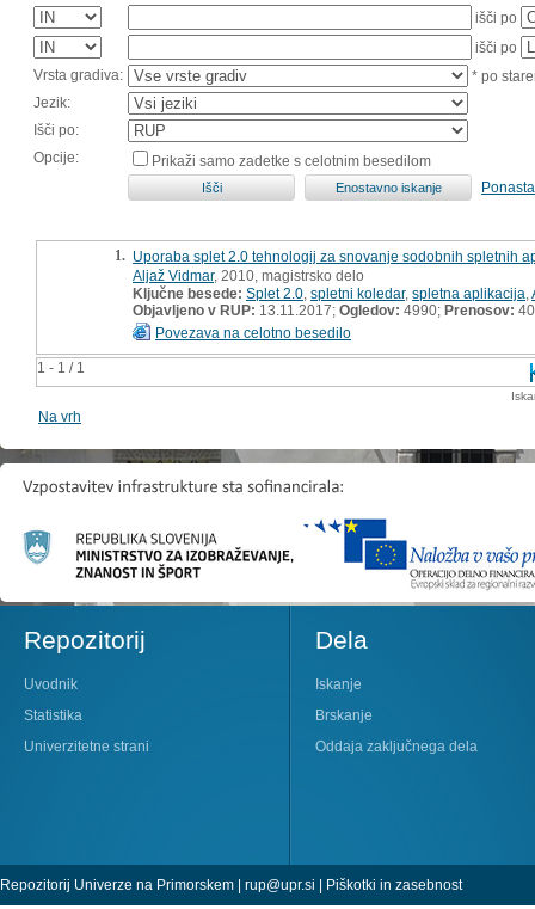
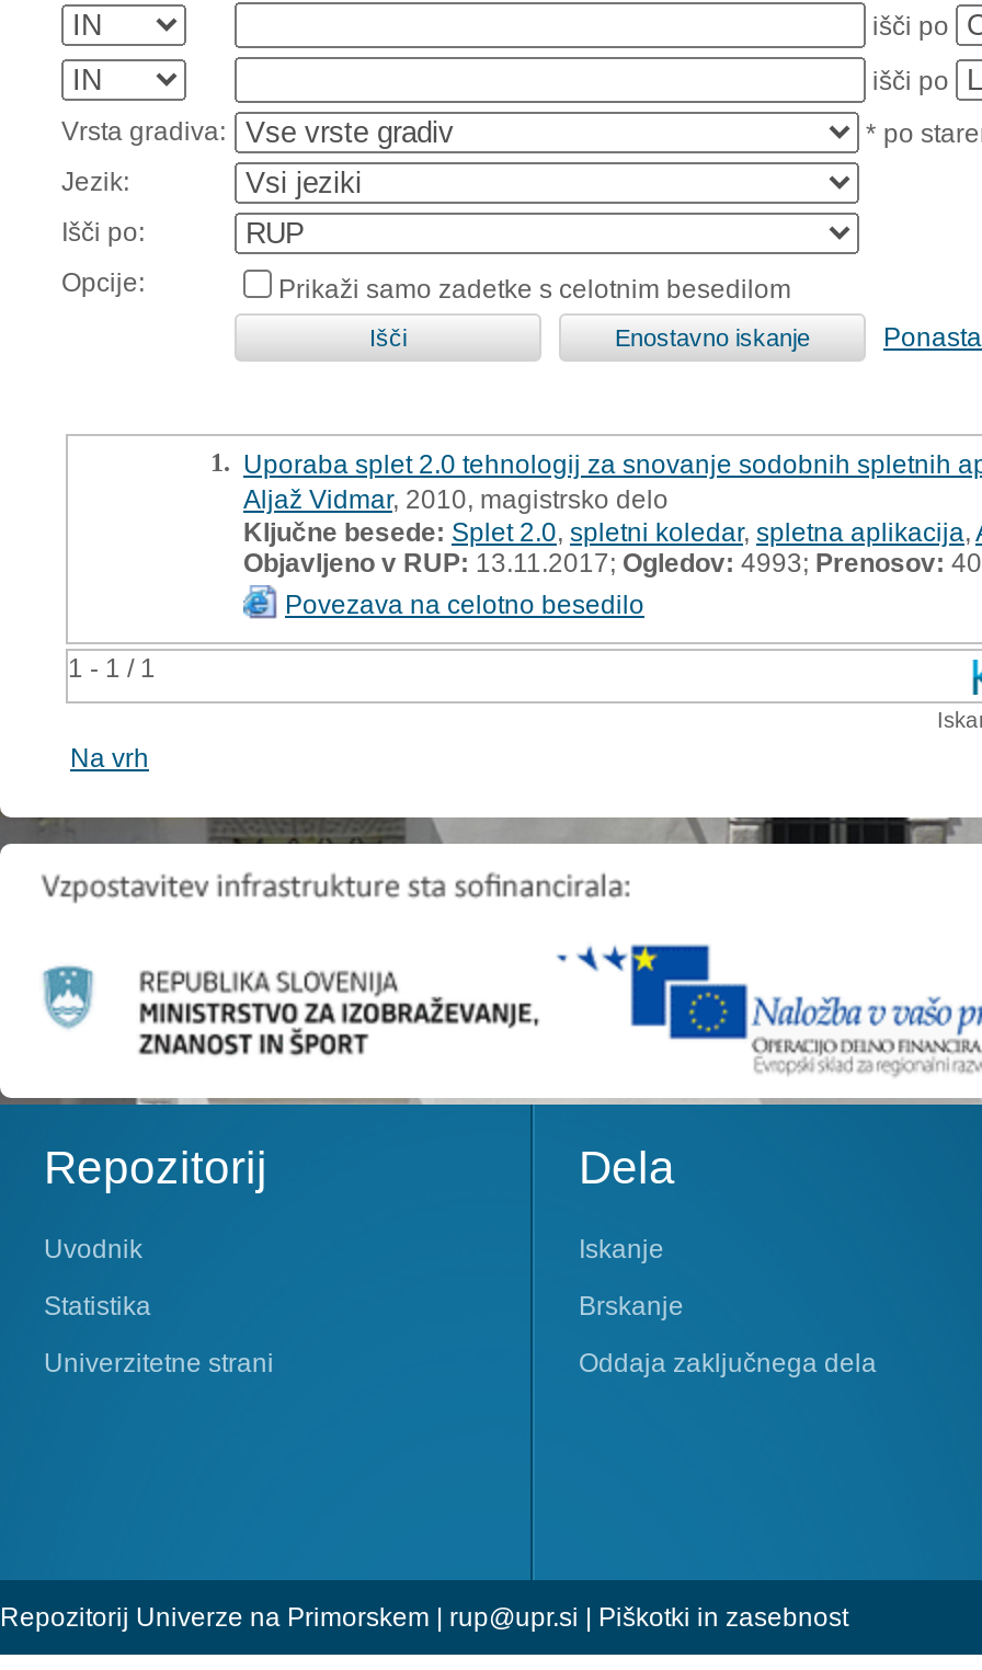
- Objavljeno v RUP:13.11.2017;Ogledov:4990;Prenosov:40
+ Objavljeno v RUP:13.11.2017;Ogledov:4993;Prenosov:40
